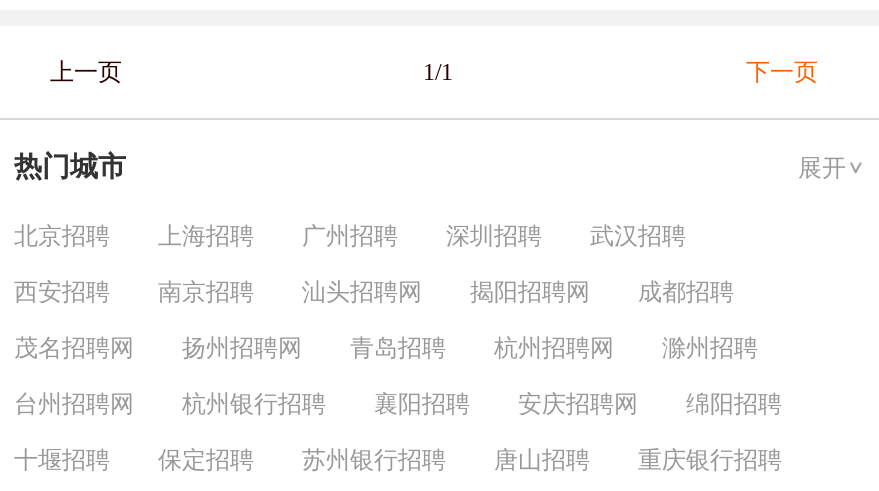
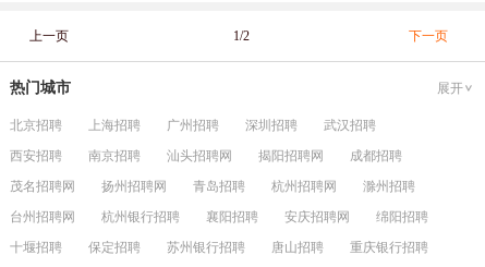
- 1/1
+ 1/2
